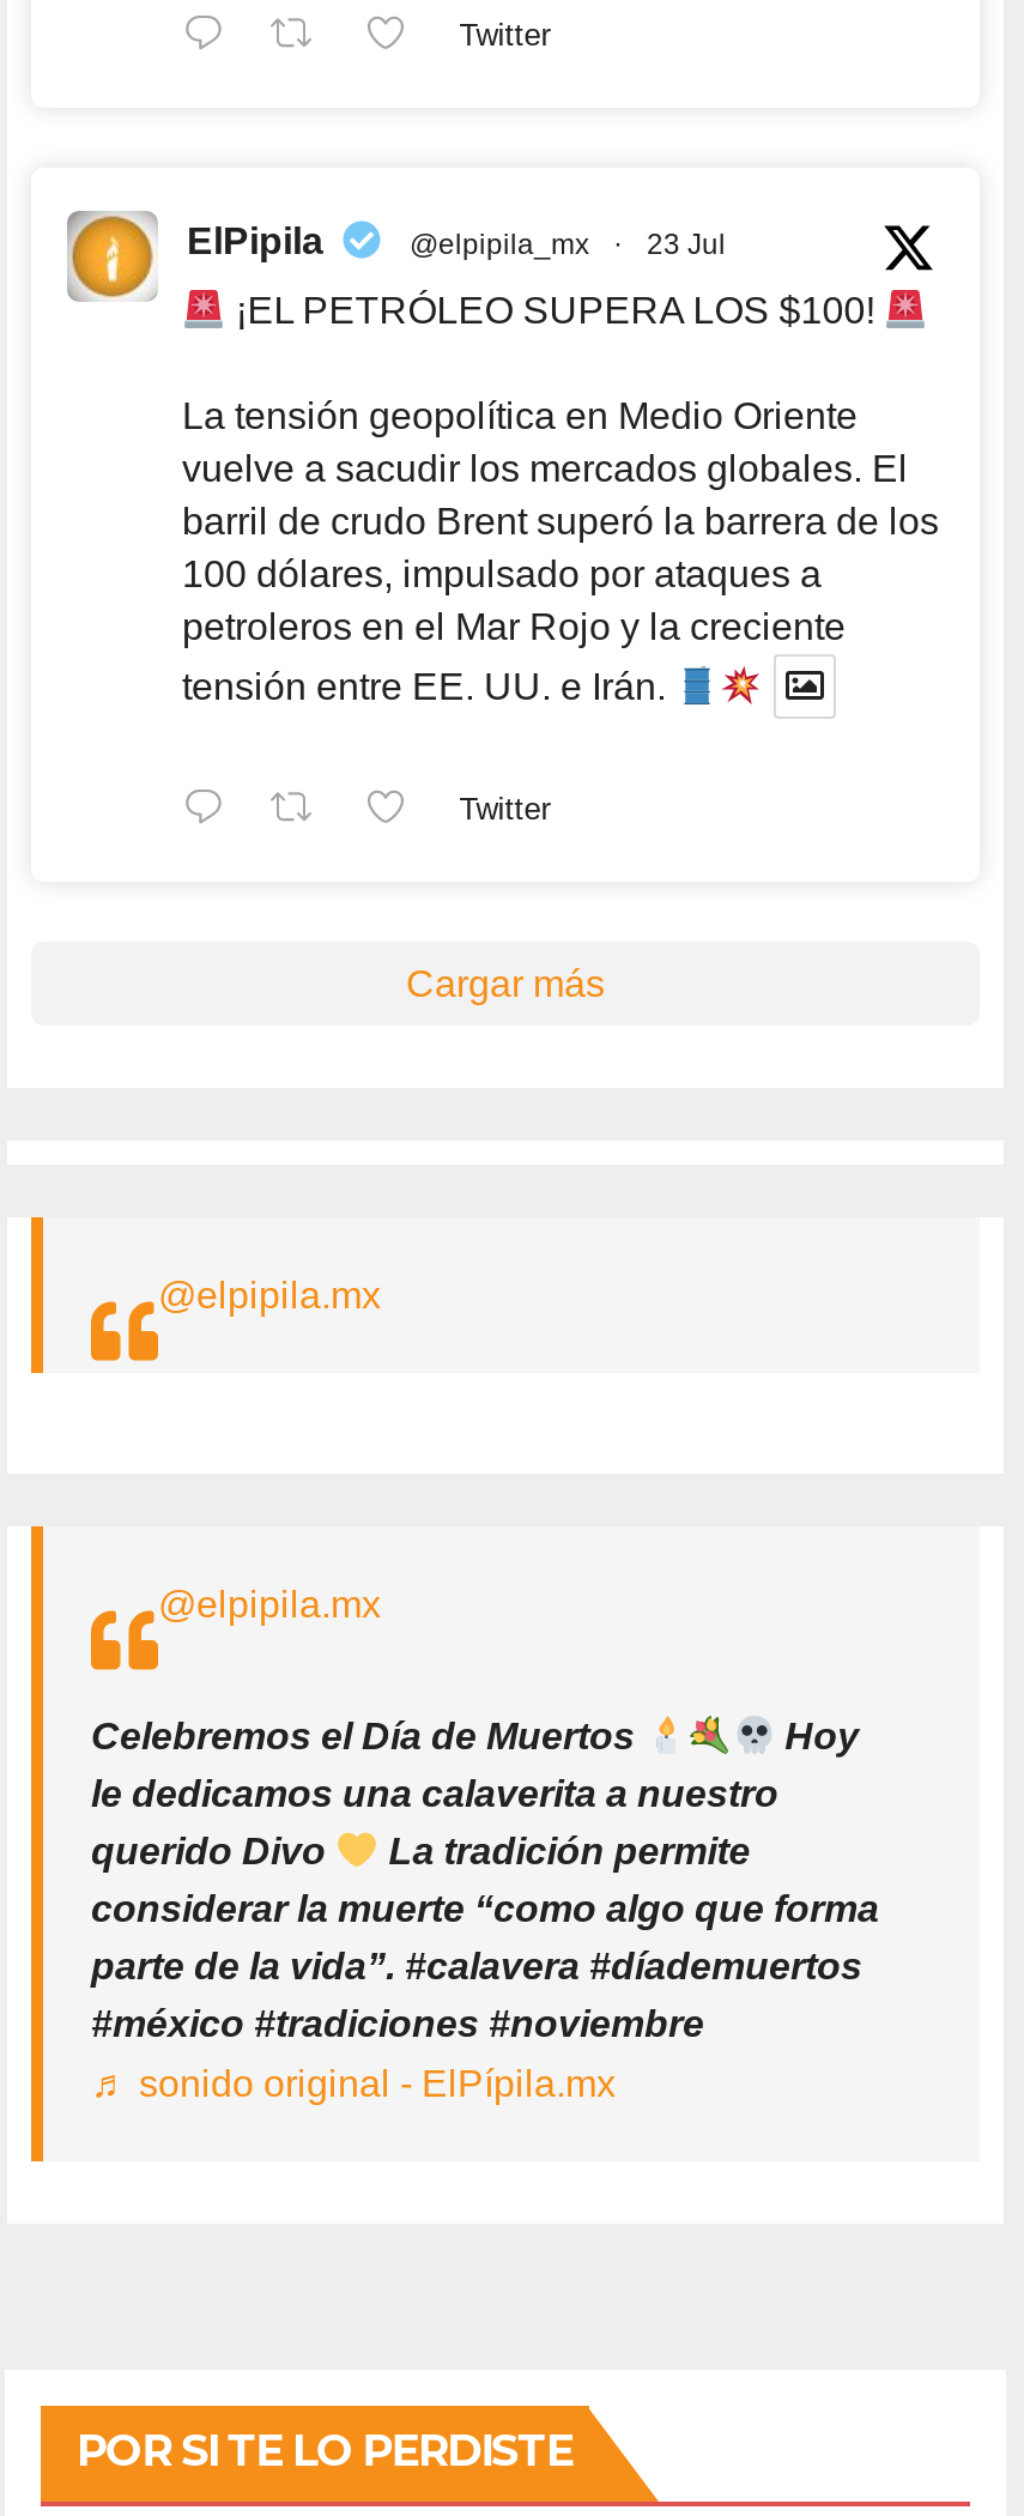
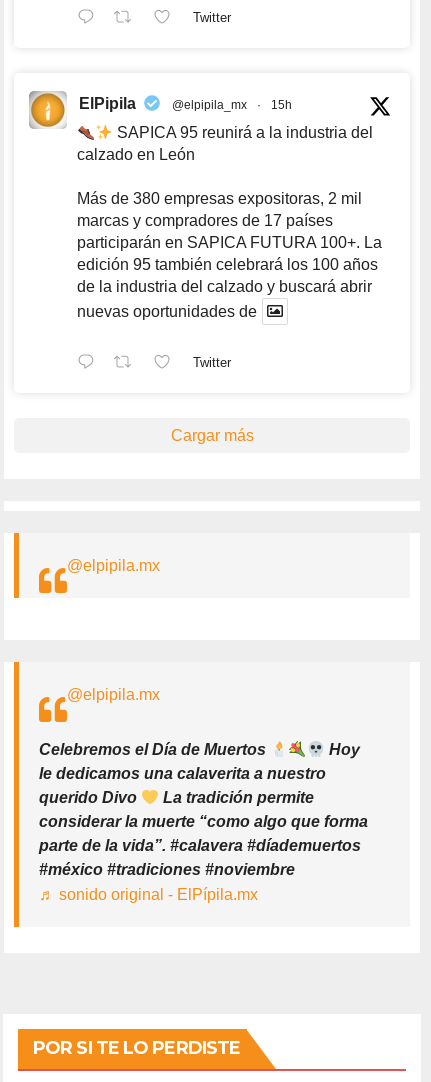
- 23 Jul
+ 15h

- ¡EL PETRÓLEO SUPERA LOS $100!
+ SAPICA 95 reunirá a la industria del
+ calzado en León

- La tensión geopolítica en Medio Oriente
- vuelve a sacudir los mercados globales. El
- barril de crudo Brent superó la barrera de los
- 100 dólares, impulsado por ataques a
- petroleros en el Mar Rojo y la creciente
+ Más de 380 empresas expositoras, 2 mil
+ marcas y compradores de 17 países
+ participarán en SAPICA FUTURA 100+. La
+ edición 95 también celebrará los 100 años
+ de la industria del calzado y buscará abrir

- tensión entre EE. UU. e Irán.
+ nuevas oportunidades de
